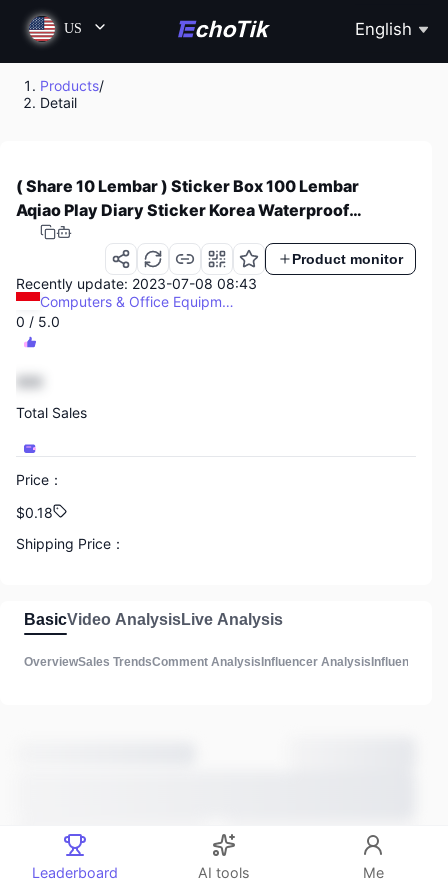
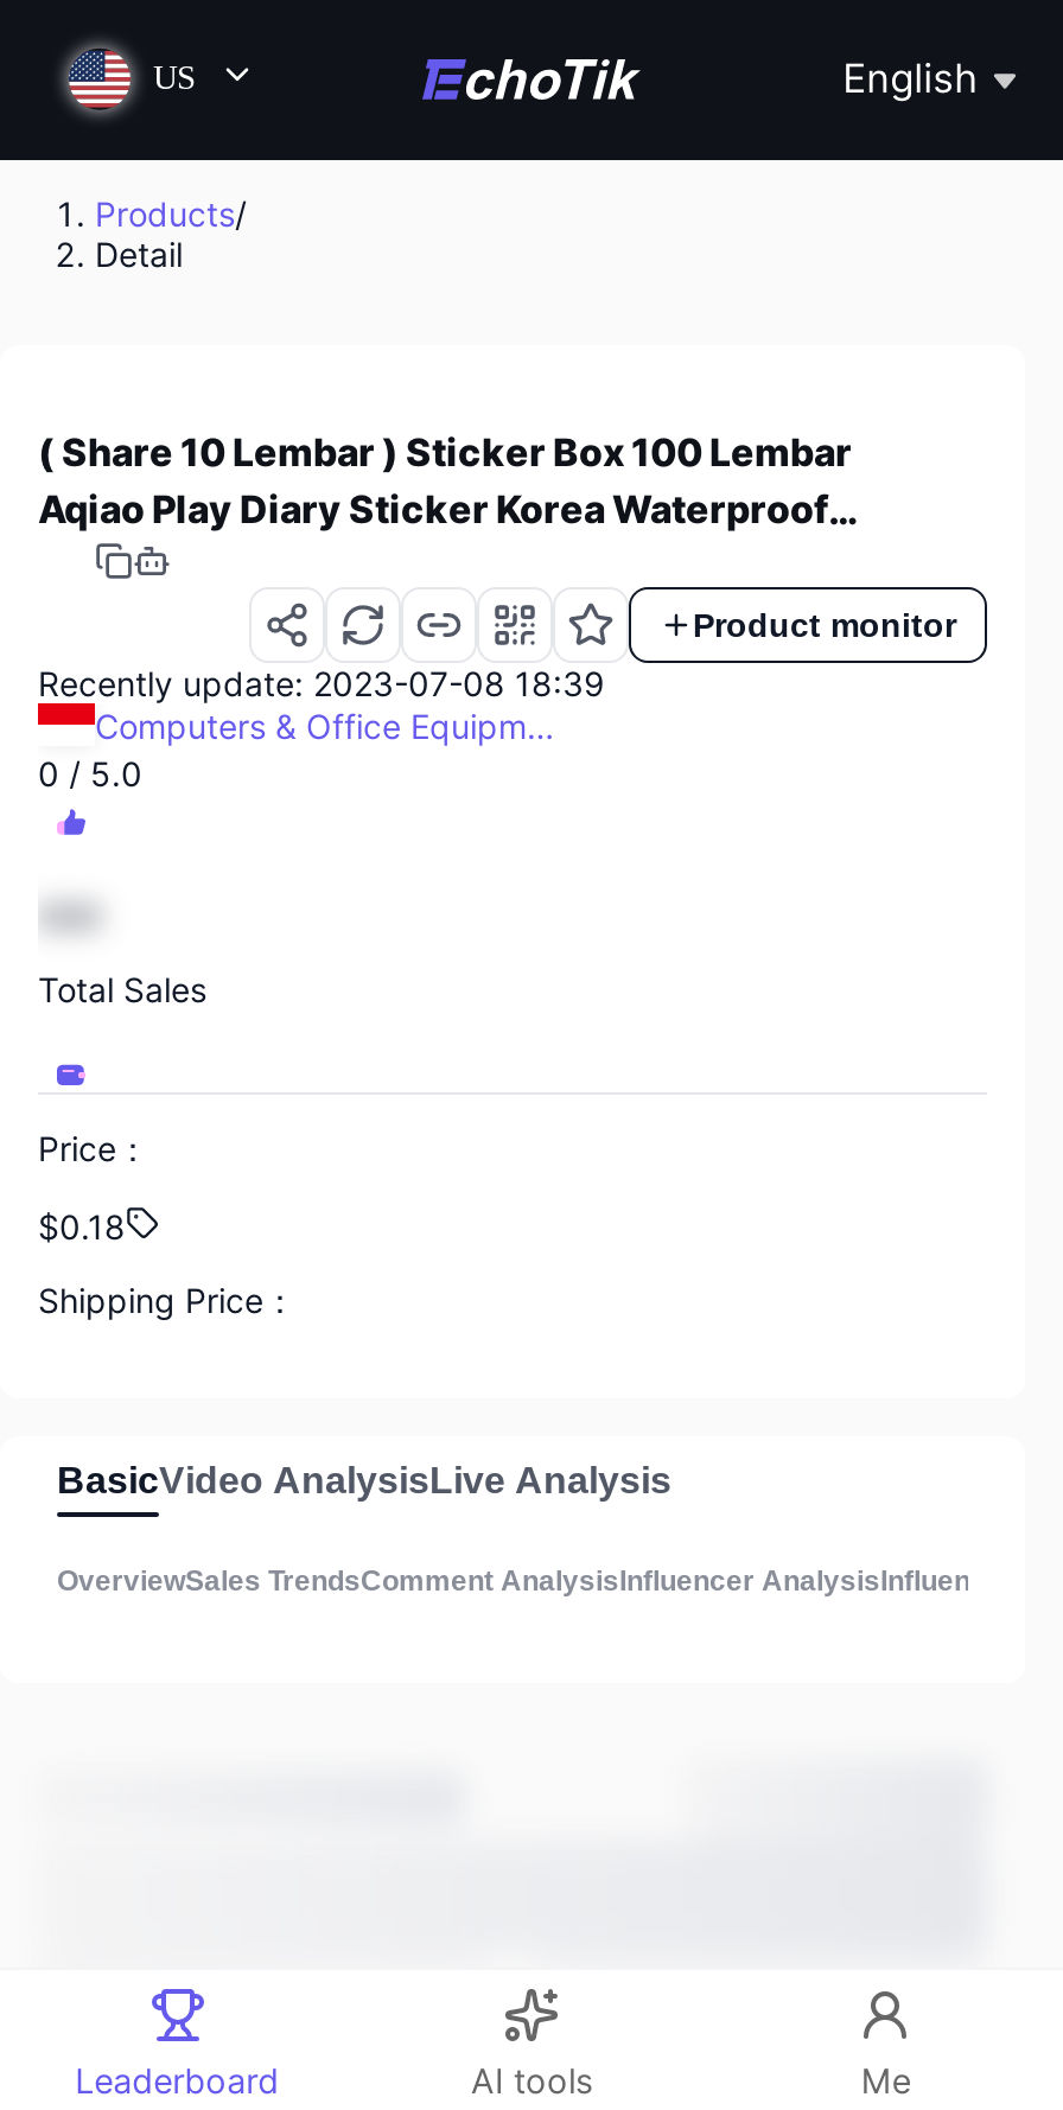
- Recently update: 2023-07-08 08:43
+ Recently update: 2023-07-08 18:39
